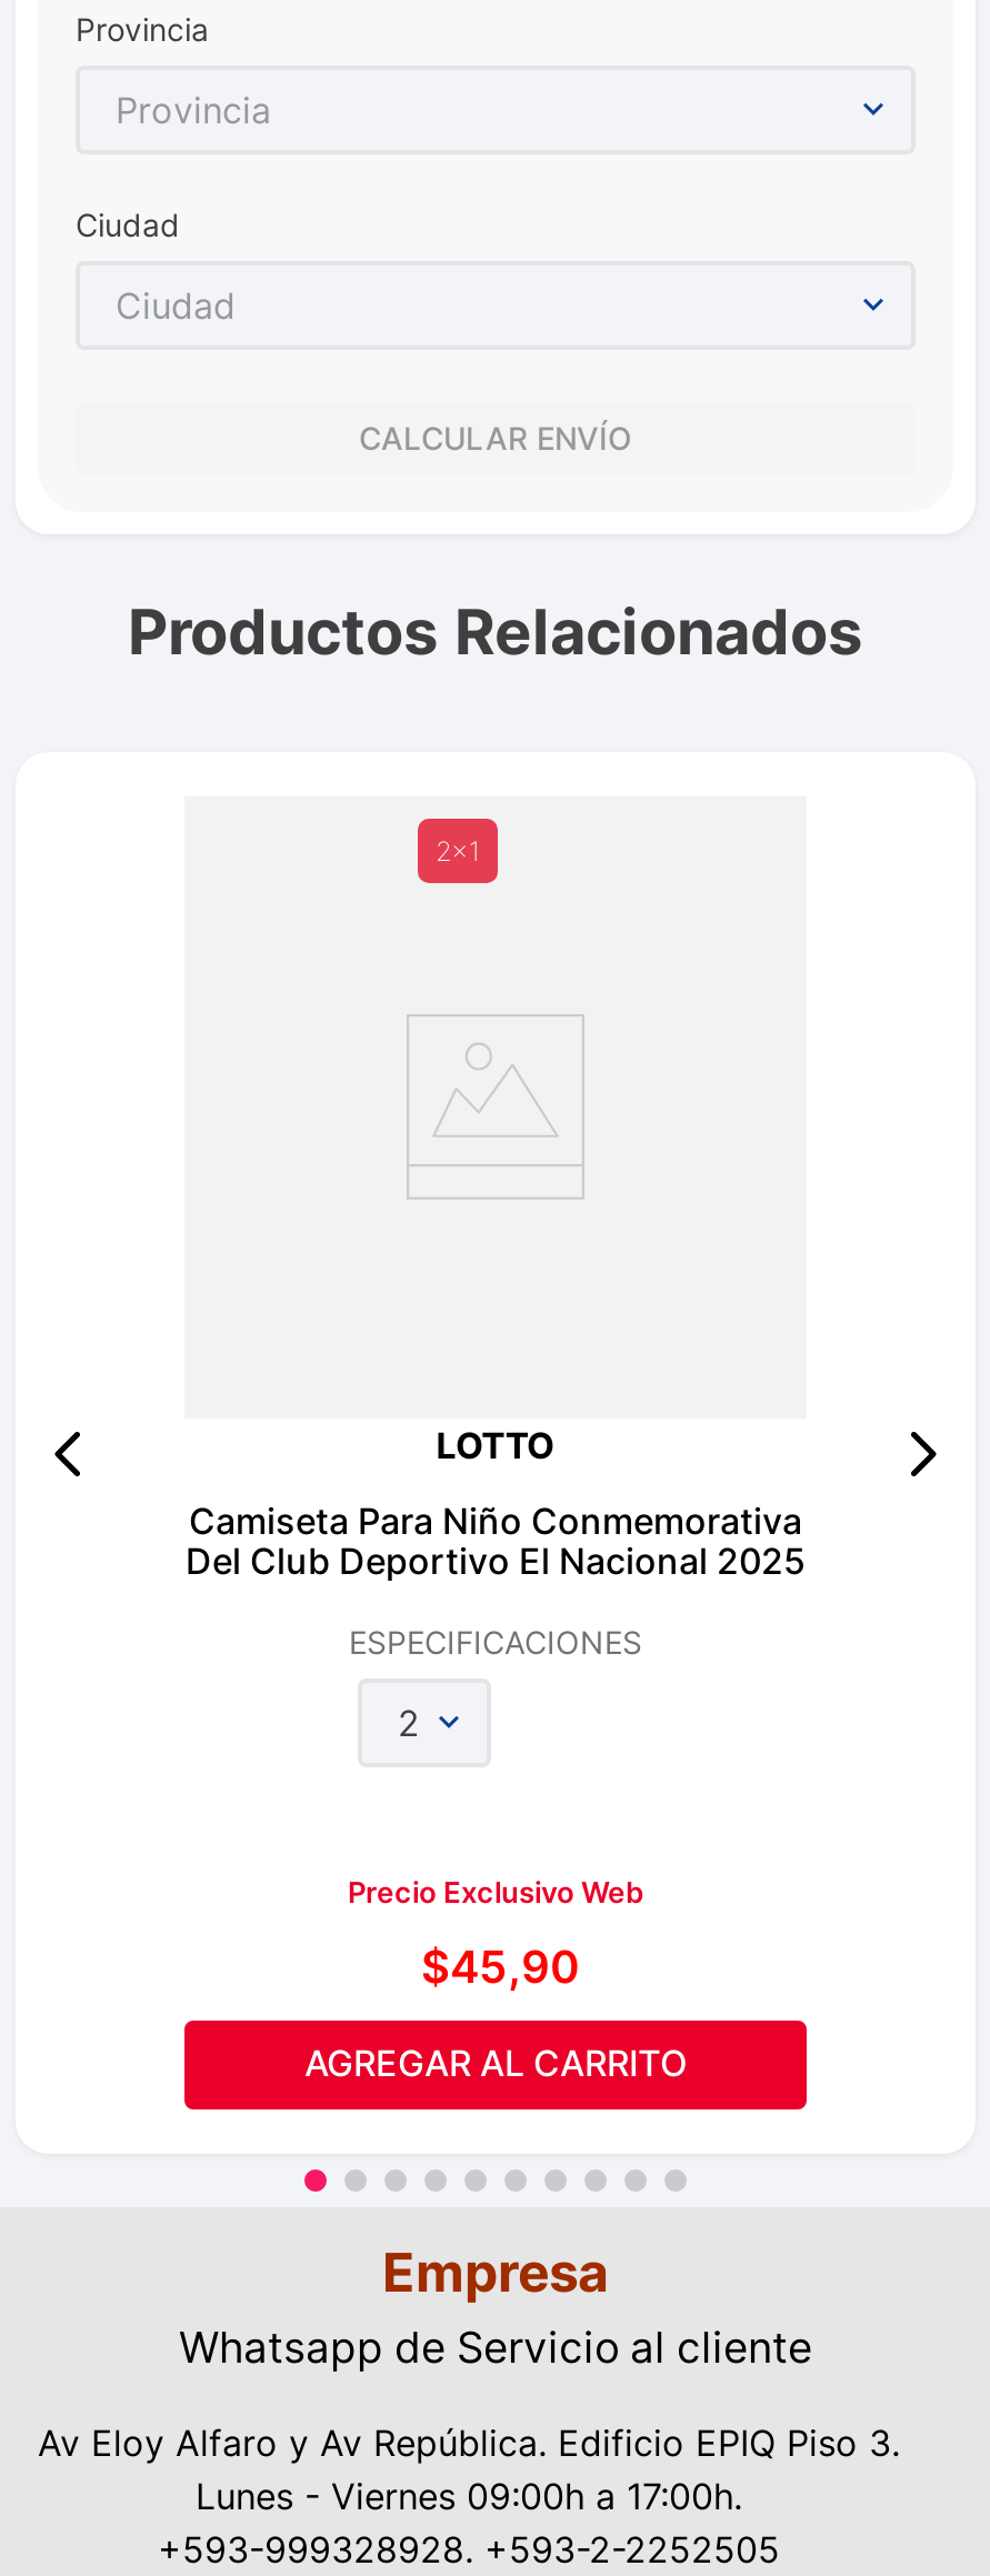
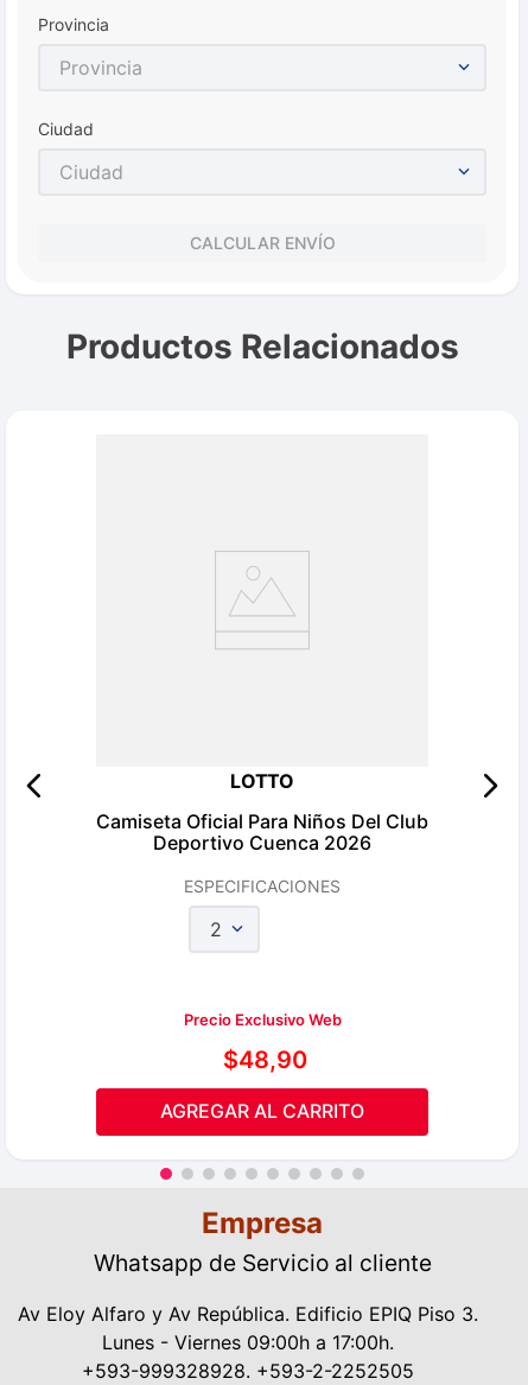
- 2x1

- Camiseta Para Niño Conmemorativa
- Del Club Deportivo El Nacional 2025
+ Camiseta Oficial Para Niños Del Club
+ Deportivo Cuenca 2026

- $45,90
+ $48,90
